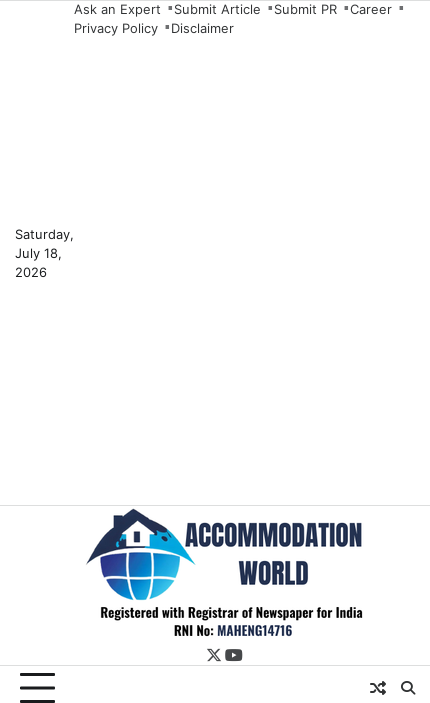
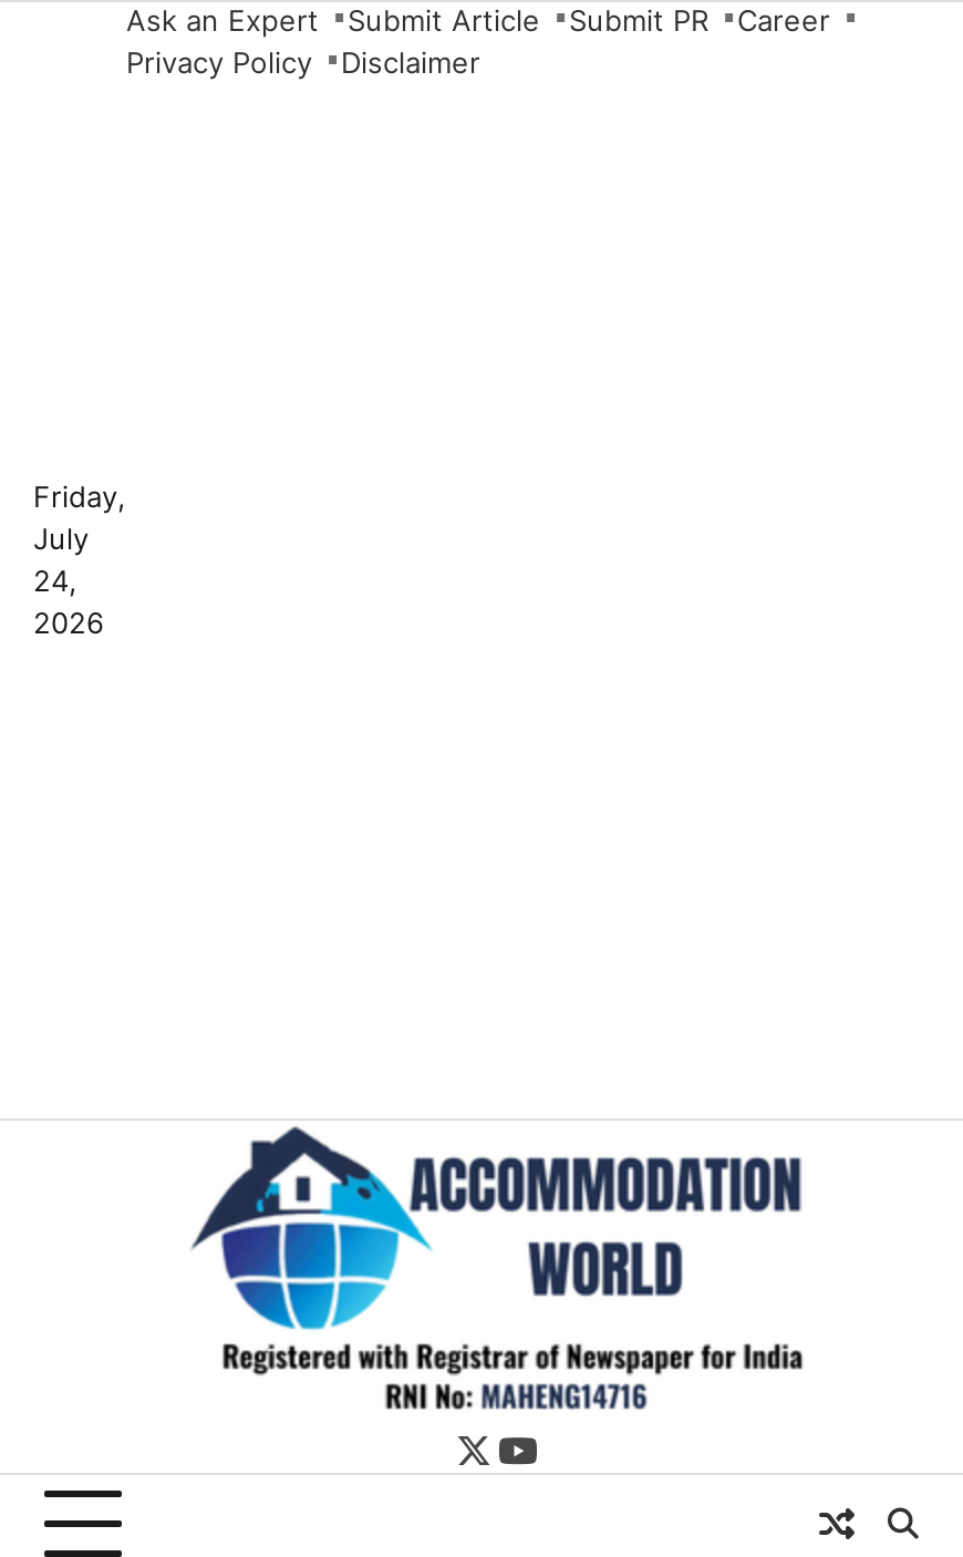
- Saturday,
- July 18,
+ Friday,
+ July
+ 24,
